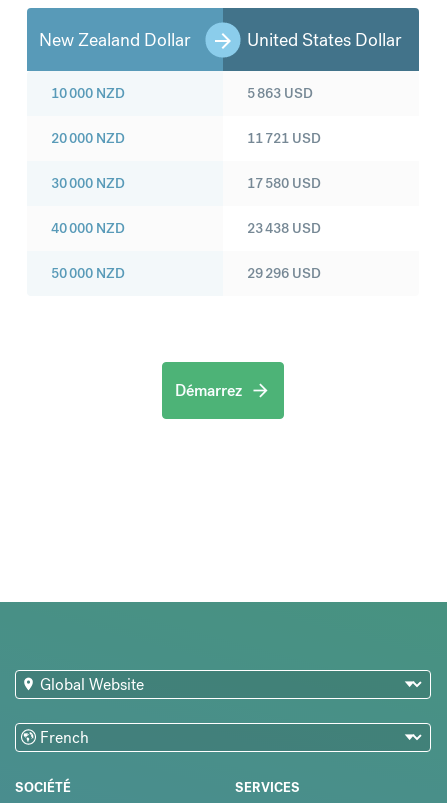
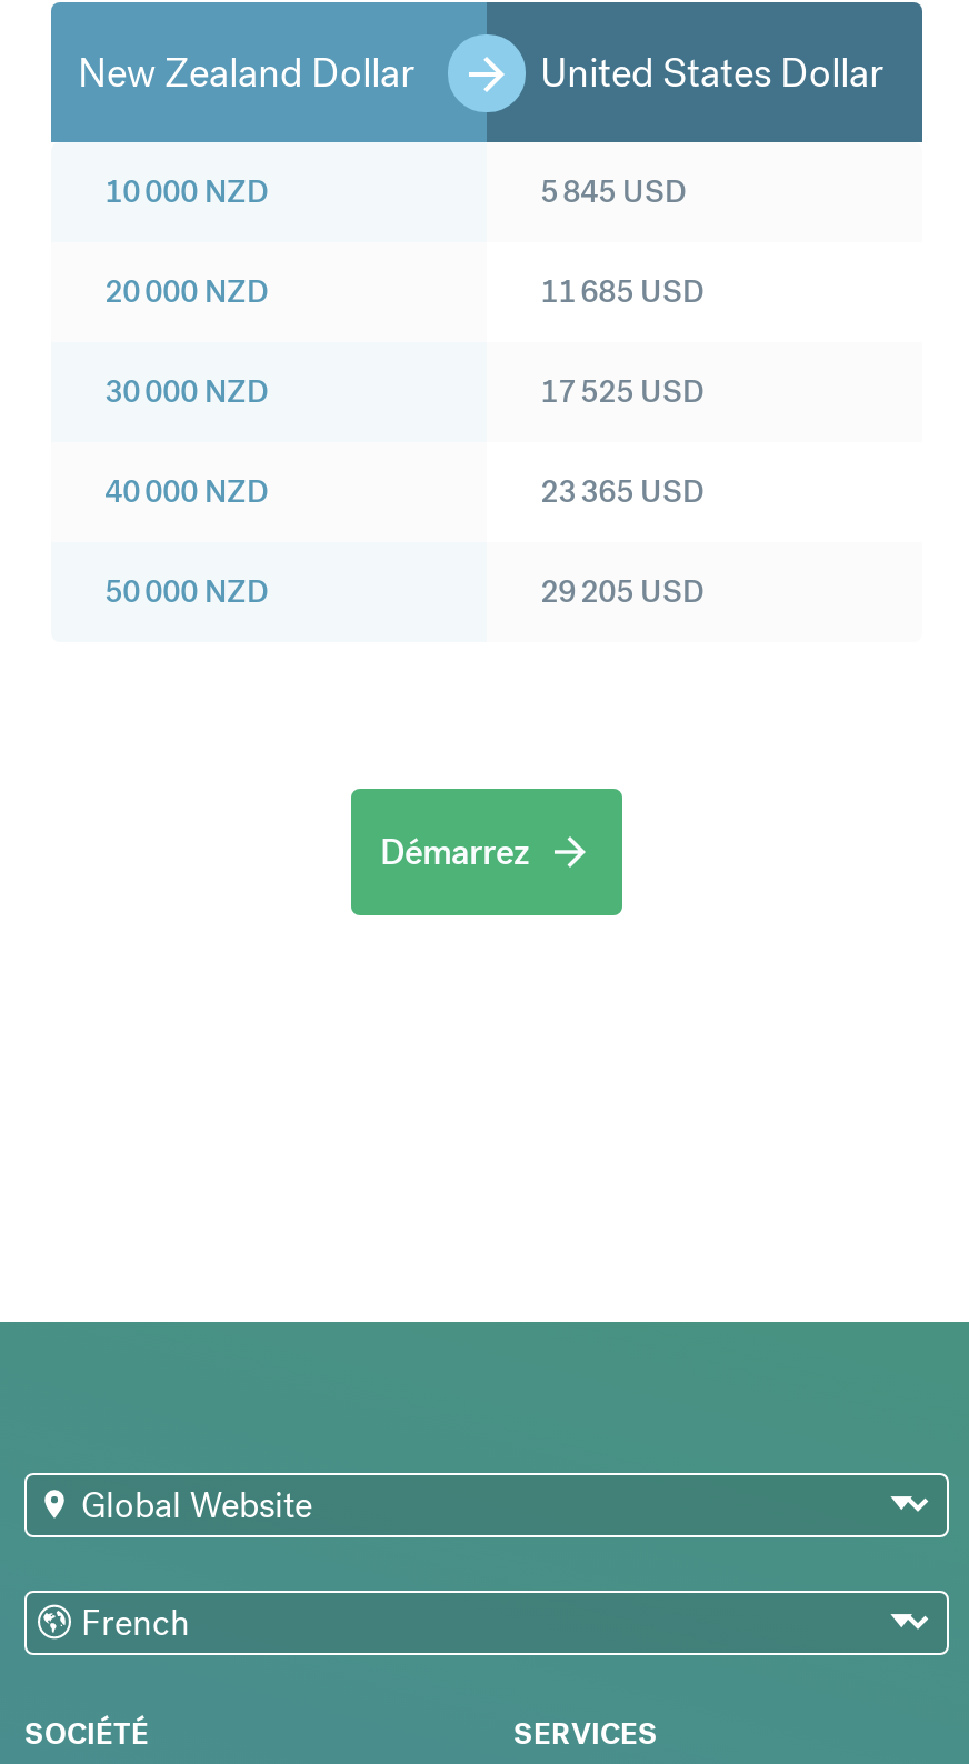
- 5 863 USD
+ 5 845 USD

- 11 721 USD
+ 11 685 USD

- 17 580 USD
+ 17 525 USD

- 23 438 USD
+ 23 365 USD

- 29 296 USD
+ 29 205 USD
